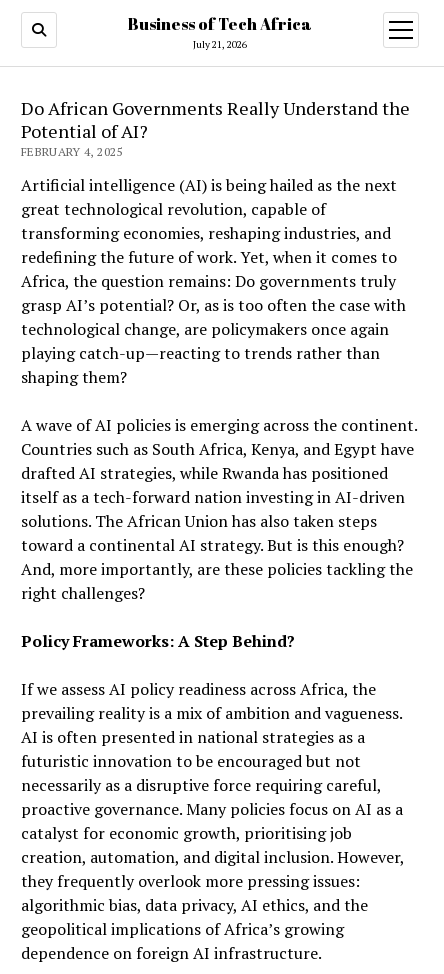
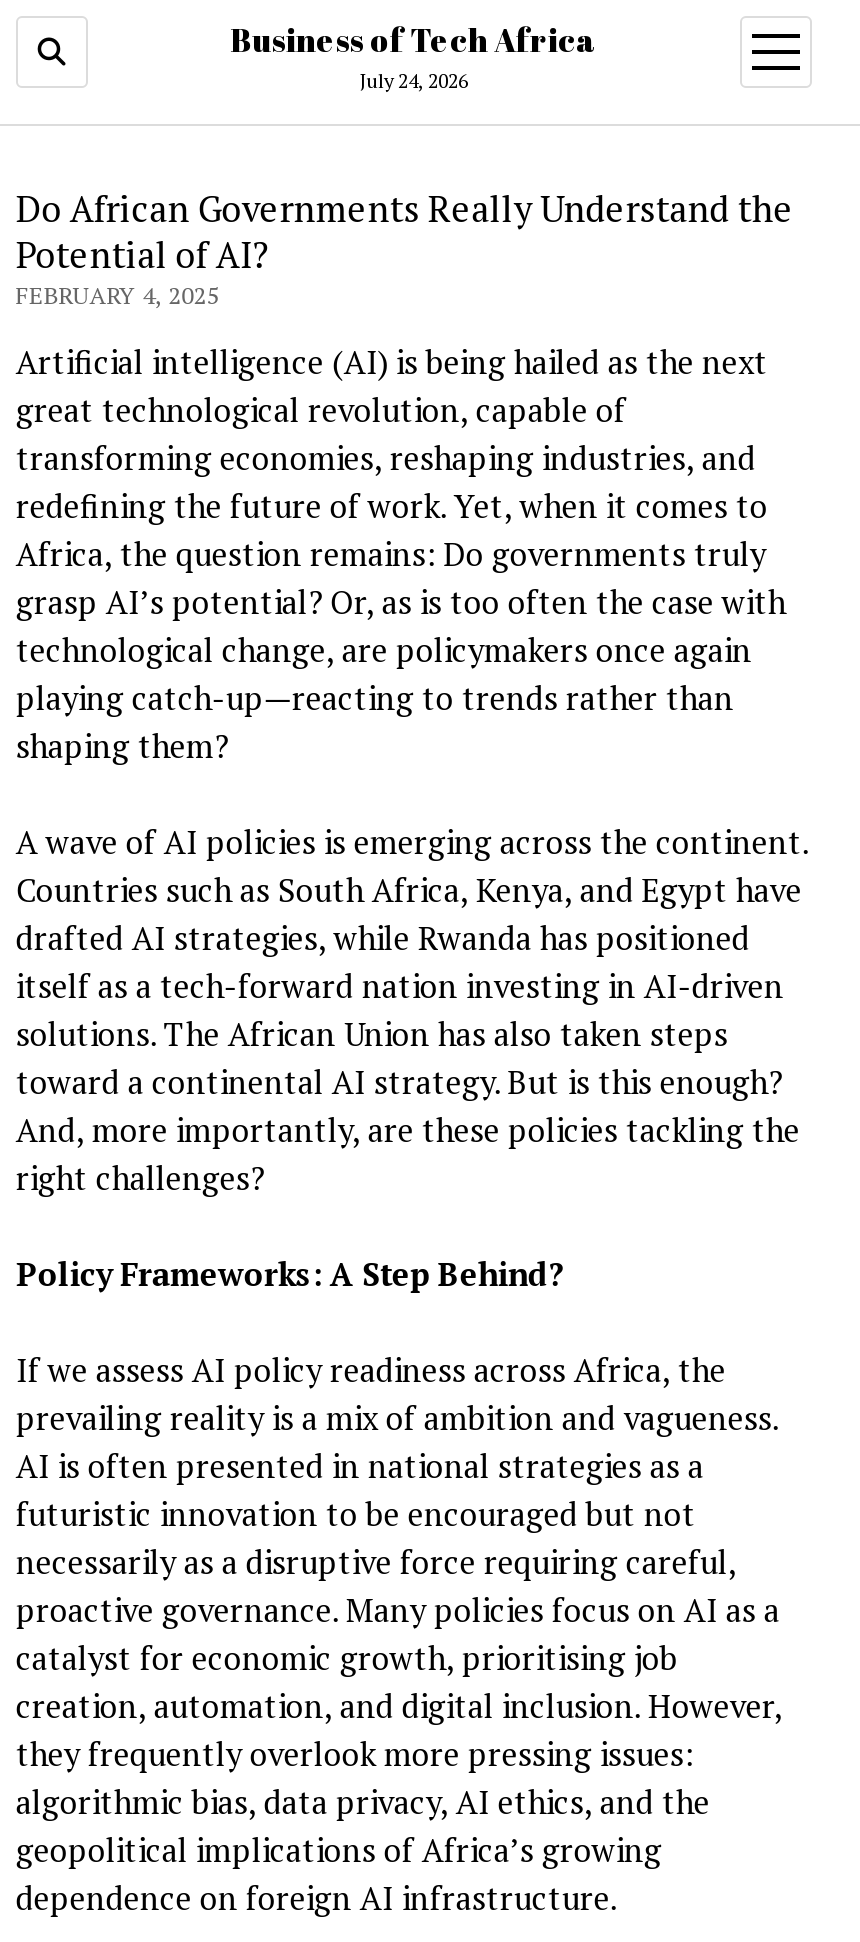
- July 21, 2026
+ July 24, 2026
